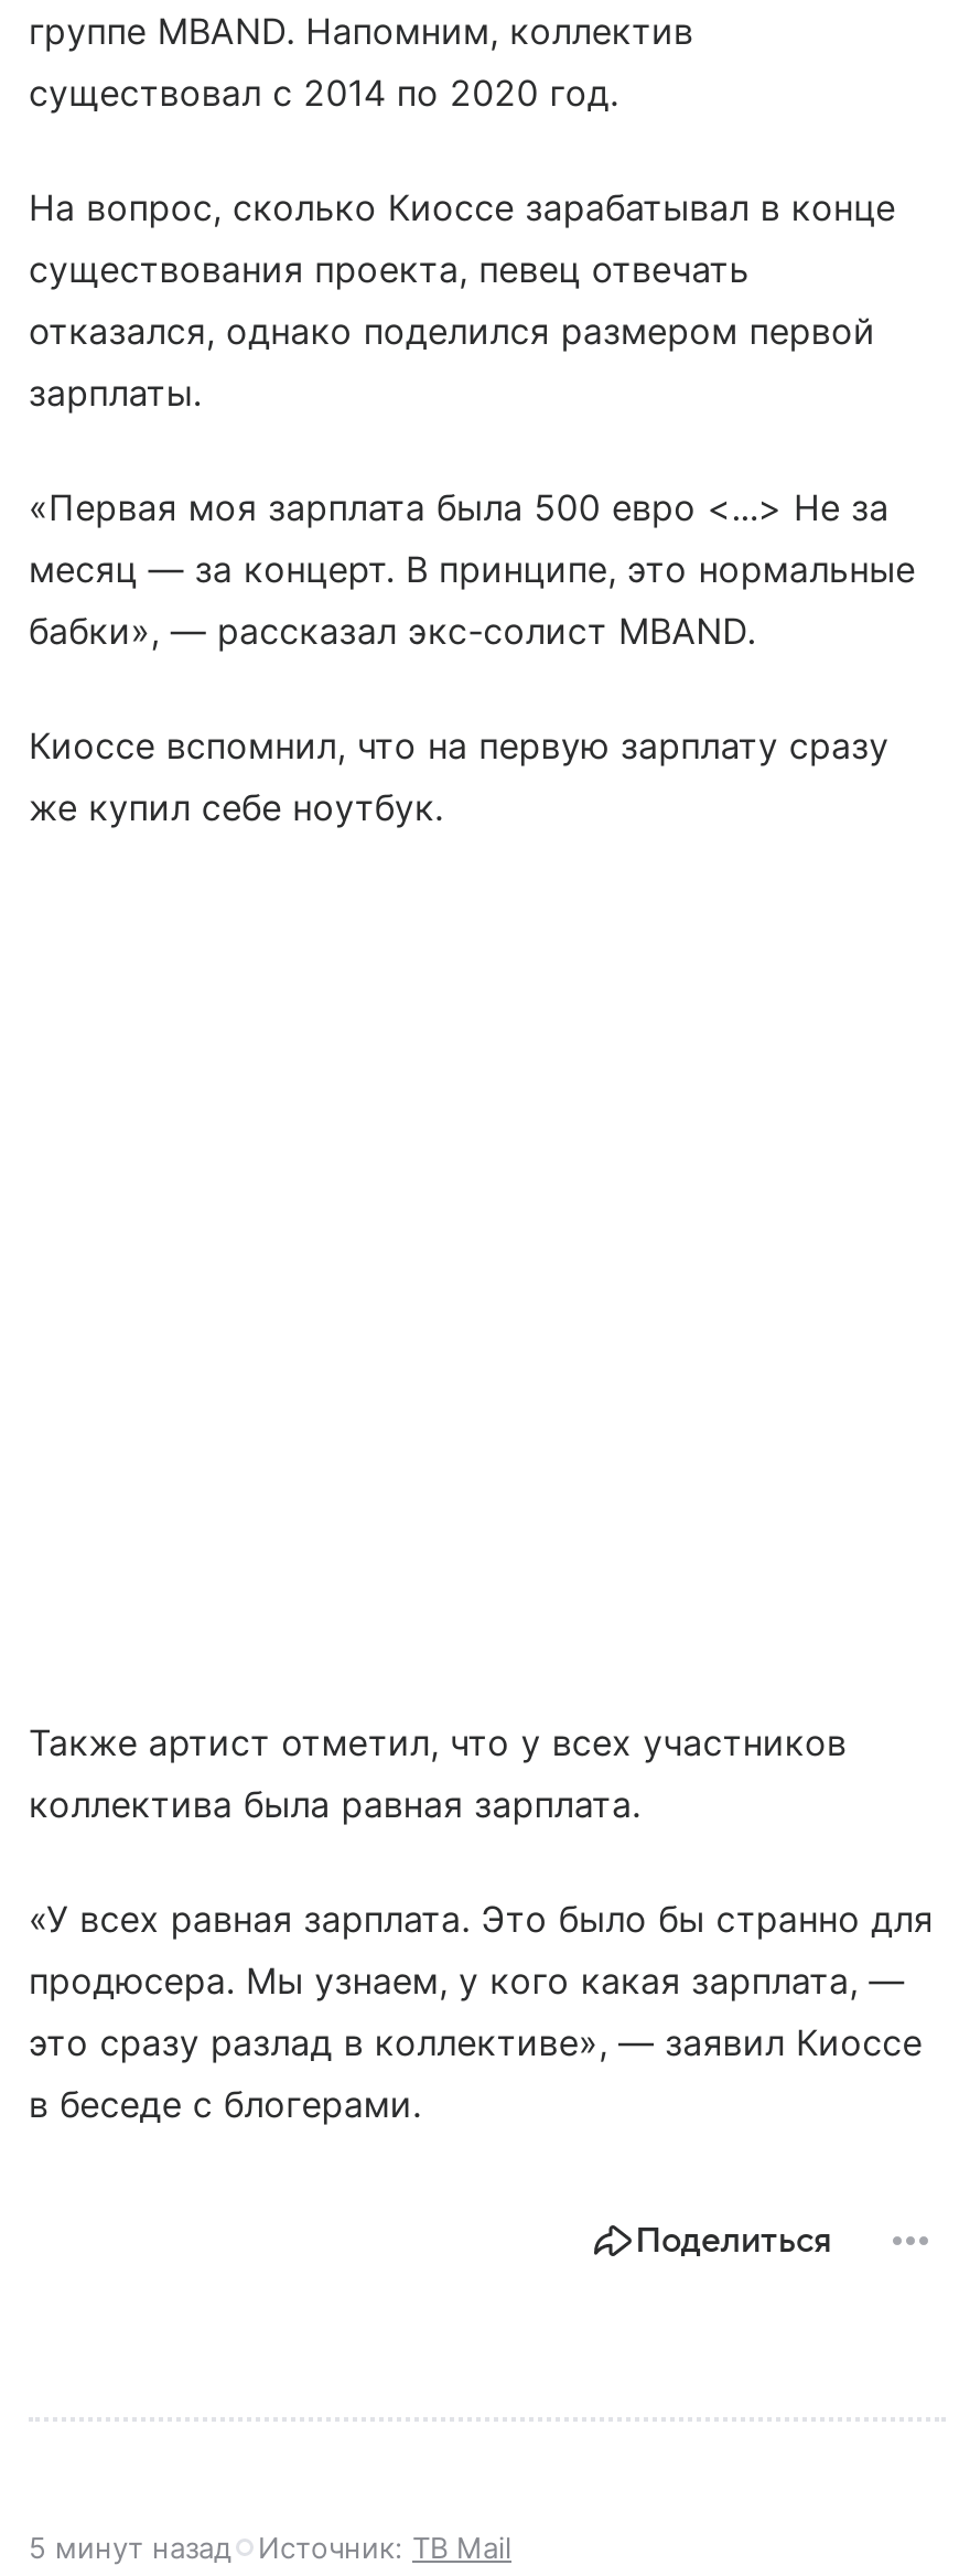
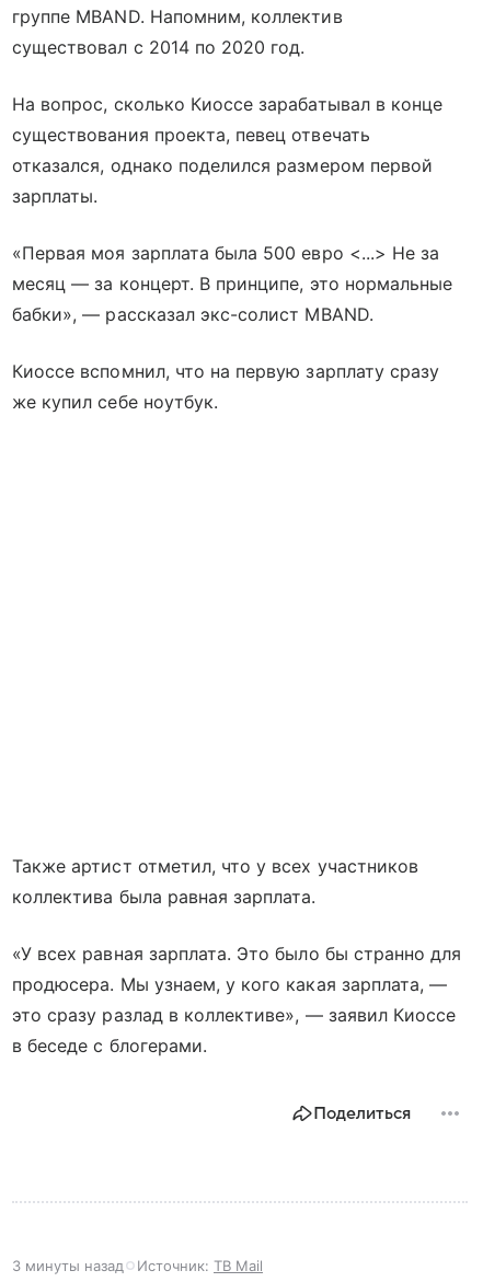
- 5 минут назад Источник: ТВ Mail
+ 3 минуты назад Источник: ТВ Mail
